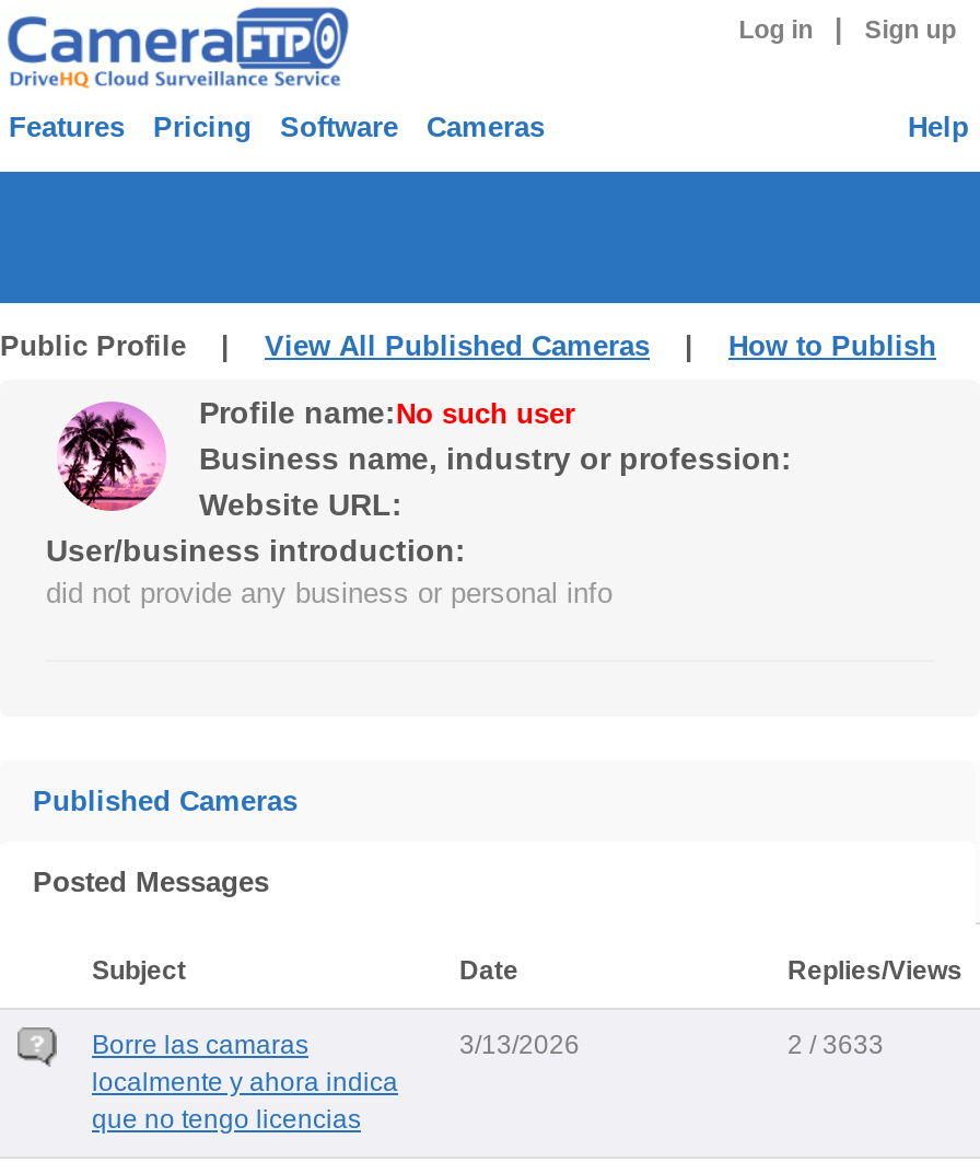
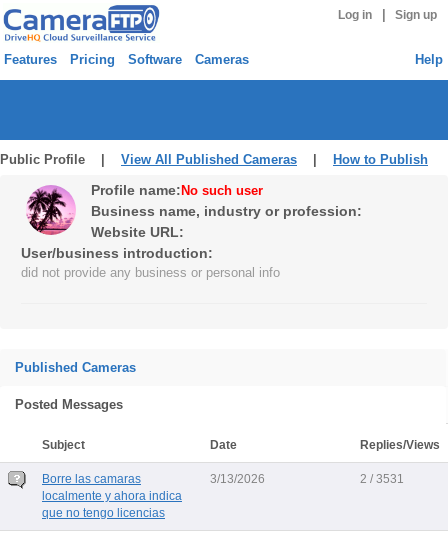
- 2 / 3633
+ 2 / 3531
